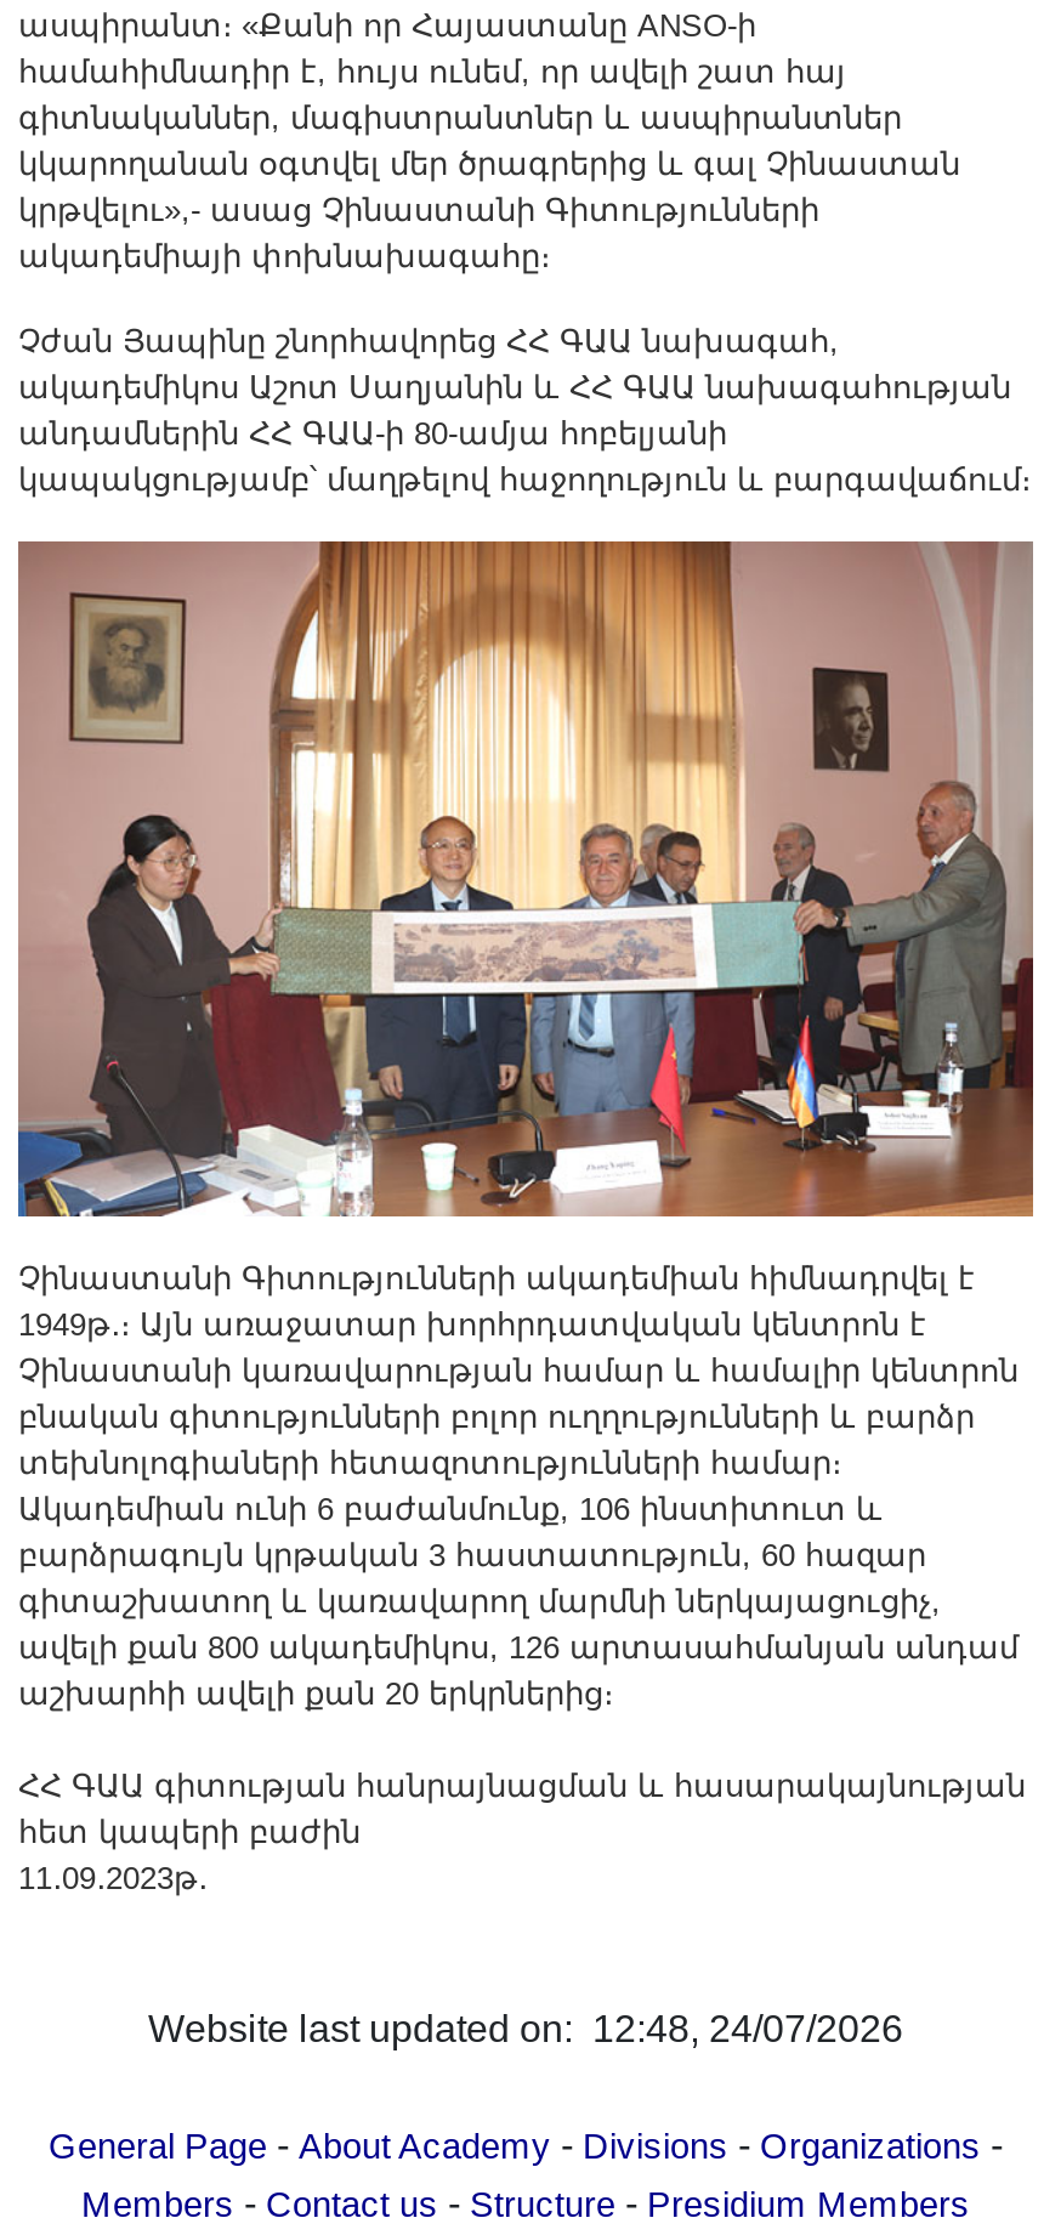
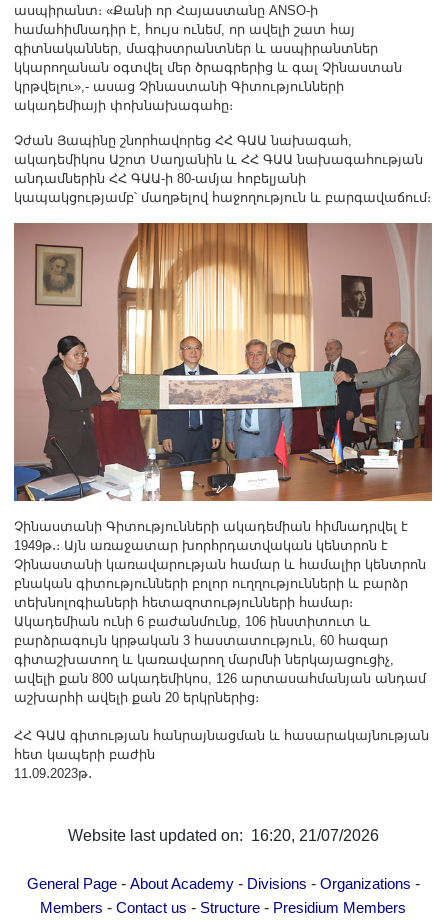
- Website last updated on: 12:48, 24/07/2026
+ Website last updated on: 16:20, 21/07/2026
